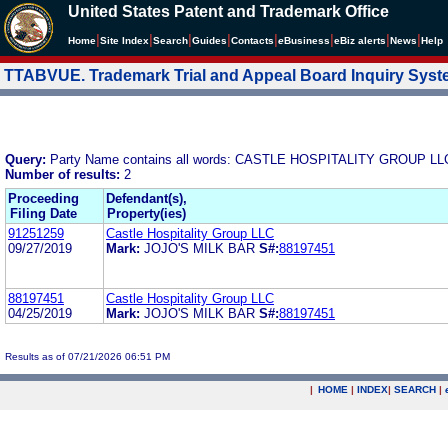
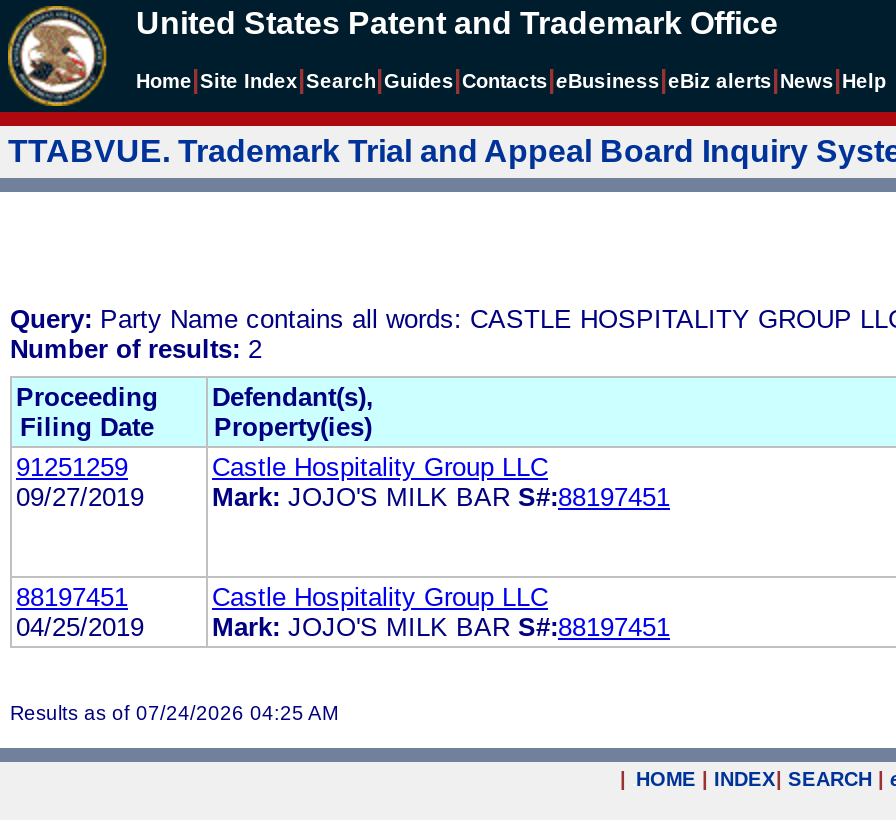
- Results as of 07/21/2026 06:51 PM
+ Results as of 07/24/2026 04:25 AM
